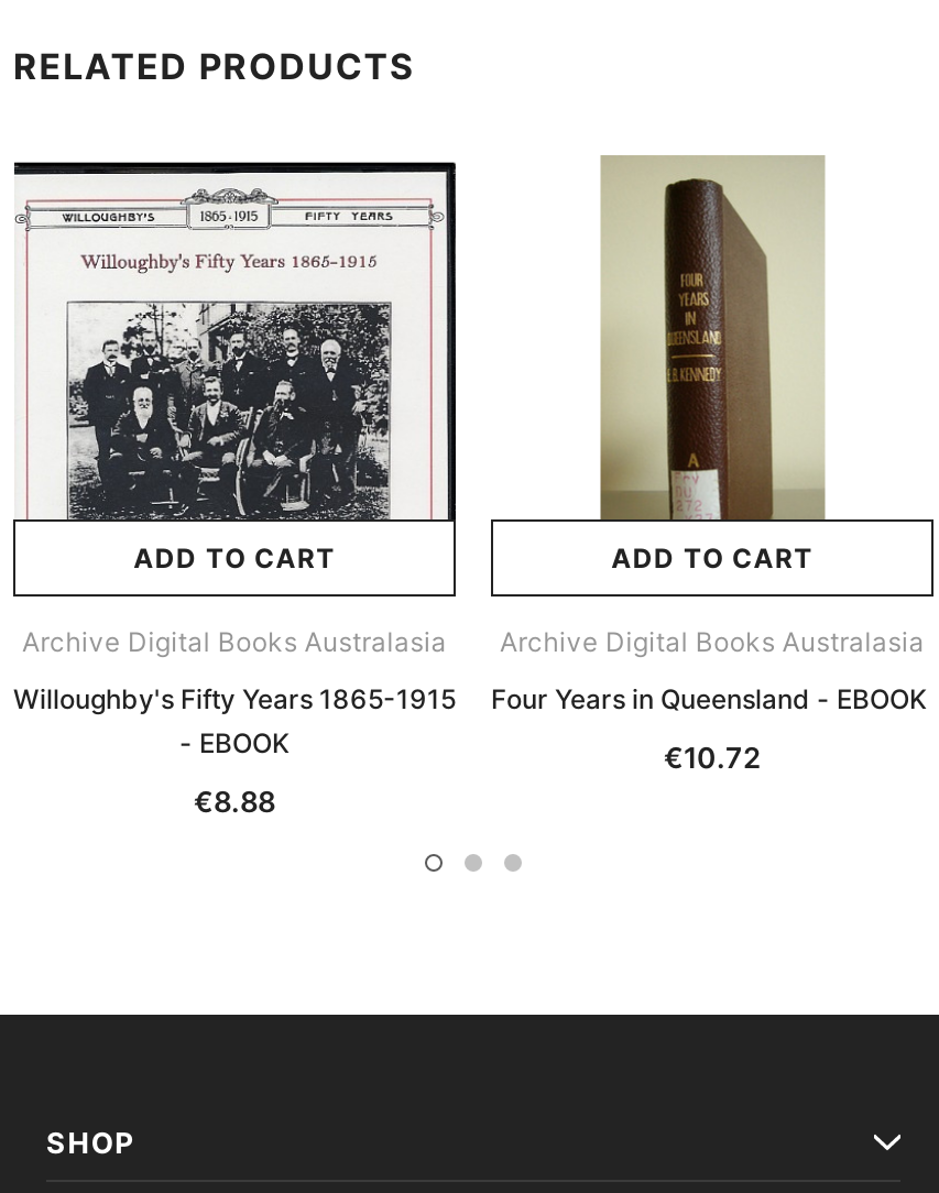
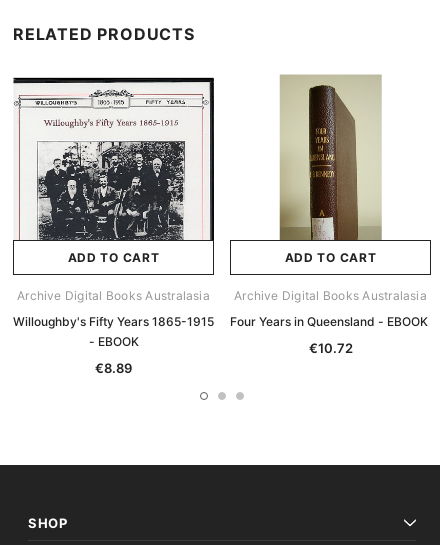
- €8.88
+ €8.89
